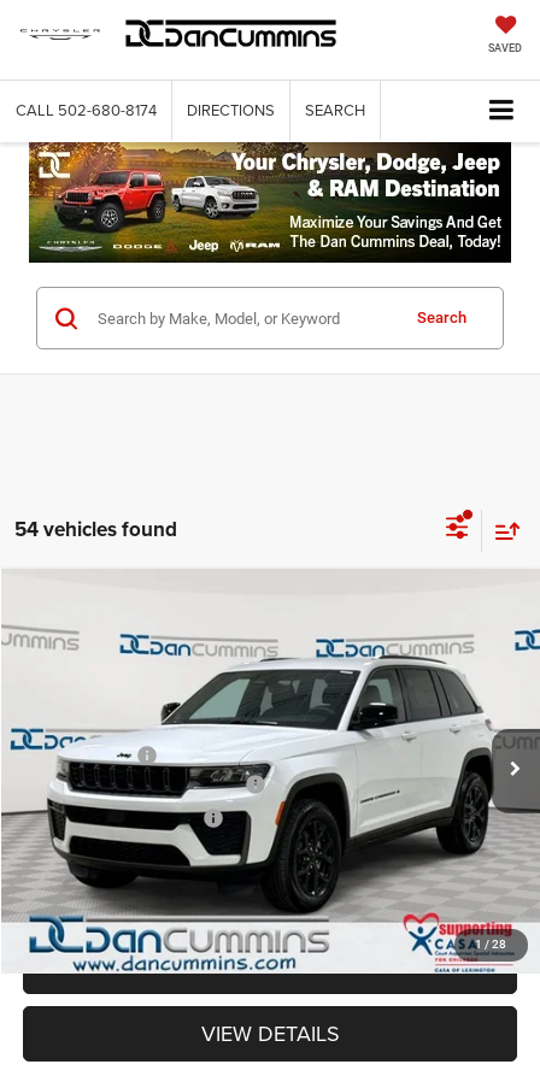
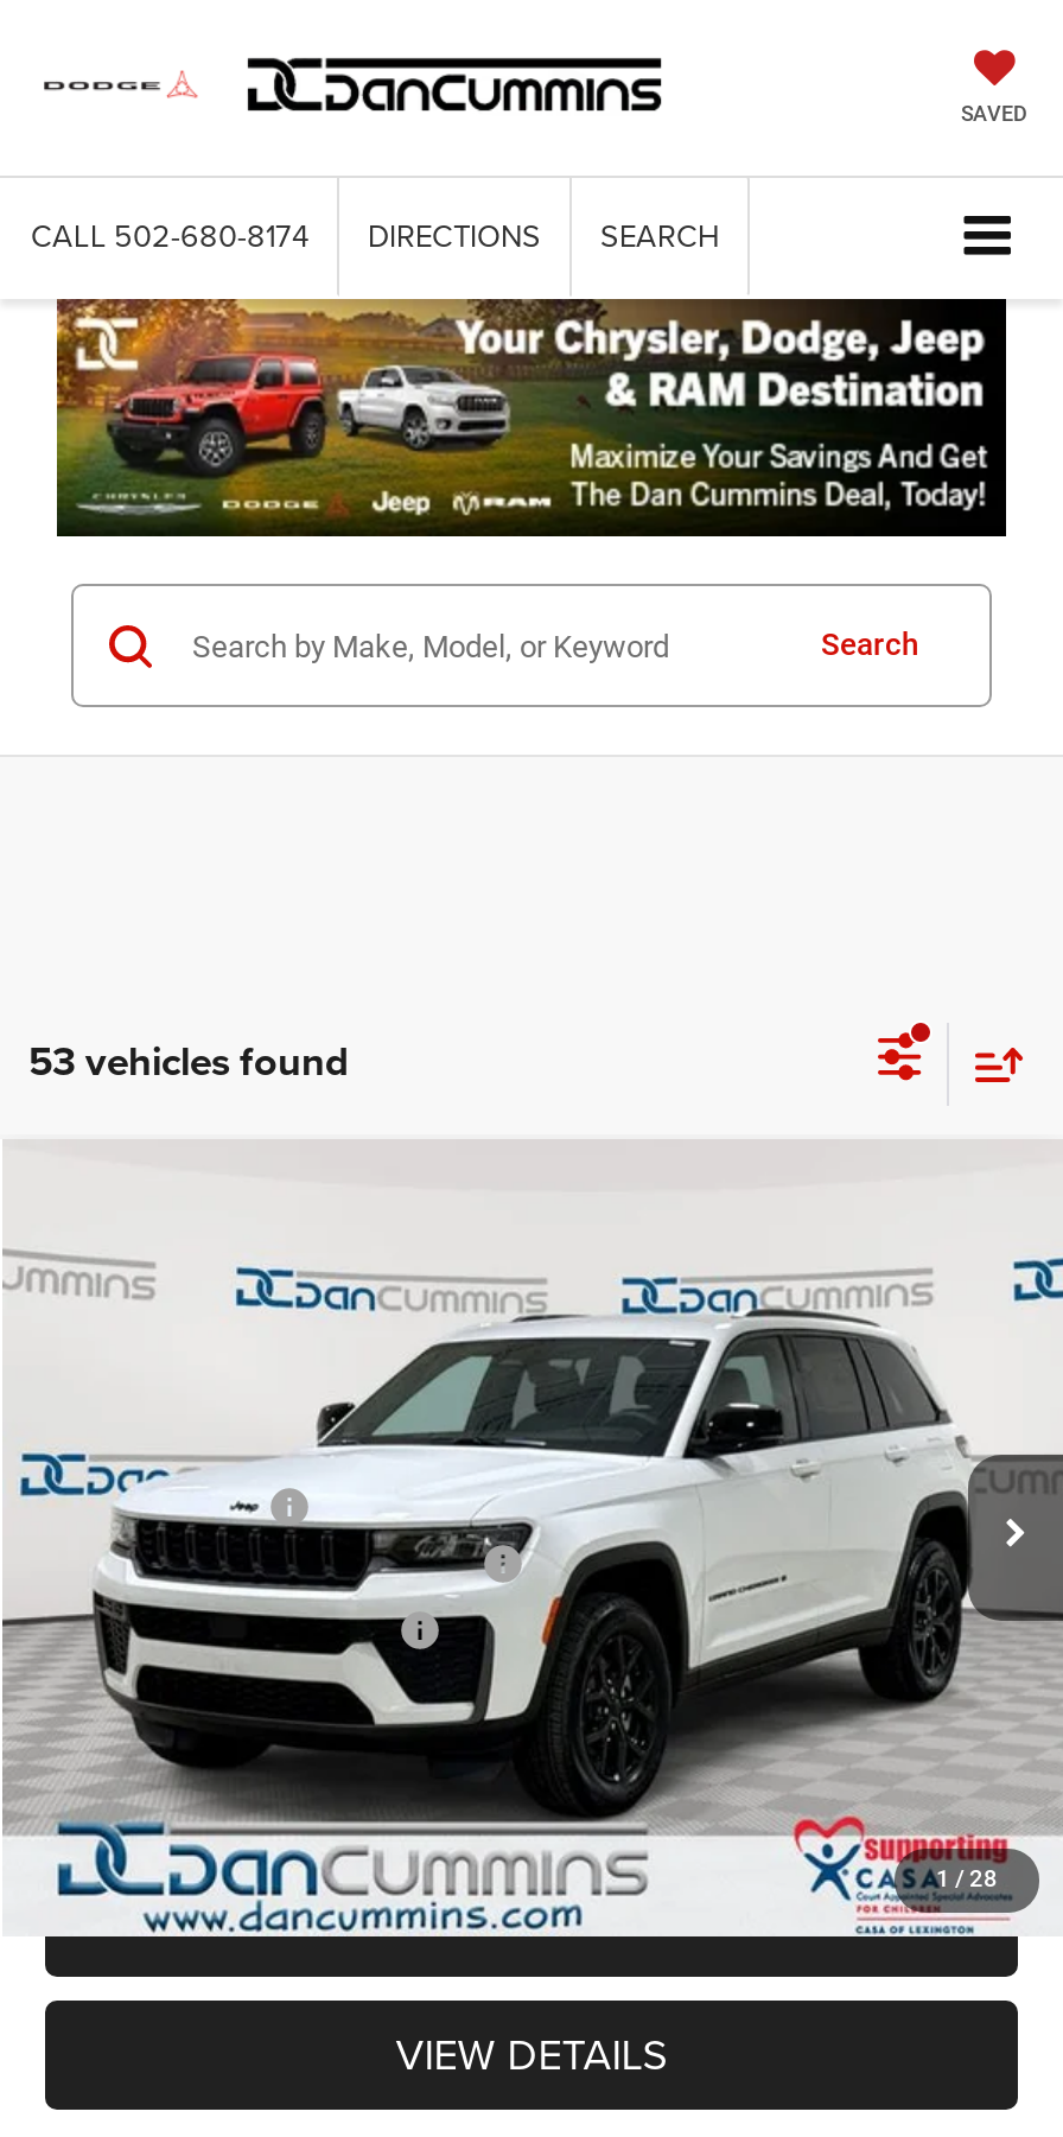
- 54 vehicles found
+ 53 vehicles found
